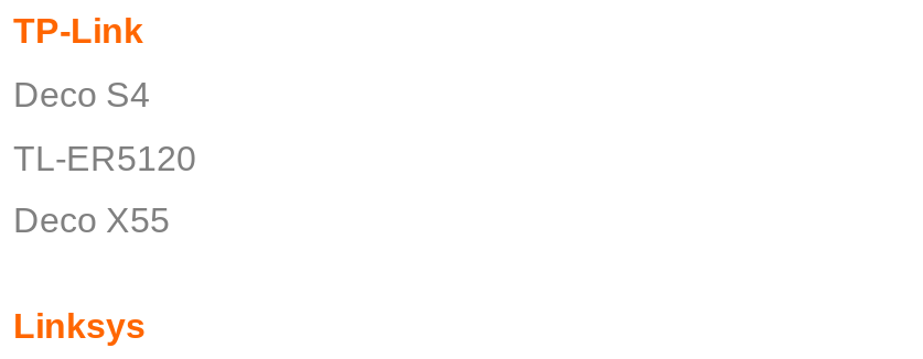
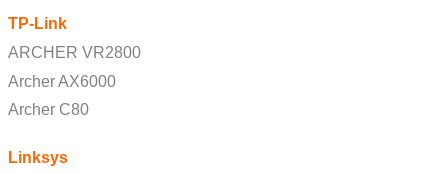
- Deco S4
+ ARCHER VR2800

- TL-ER5120
+ Archer AX6000

- Deco X55
+ Archer C80
